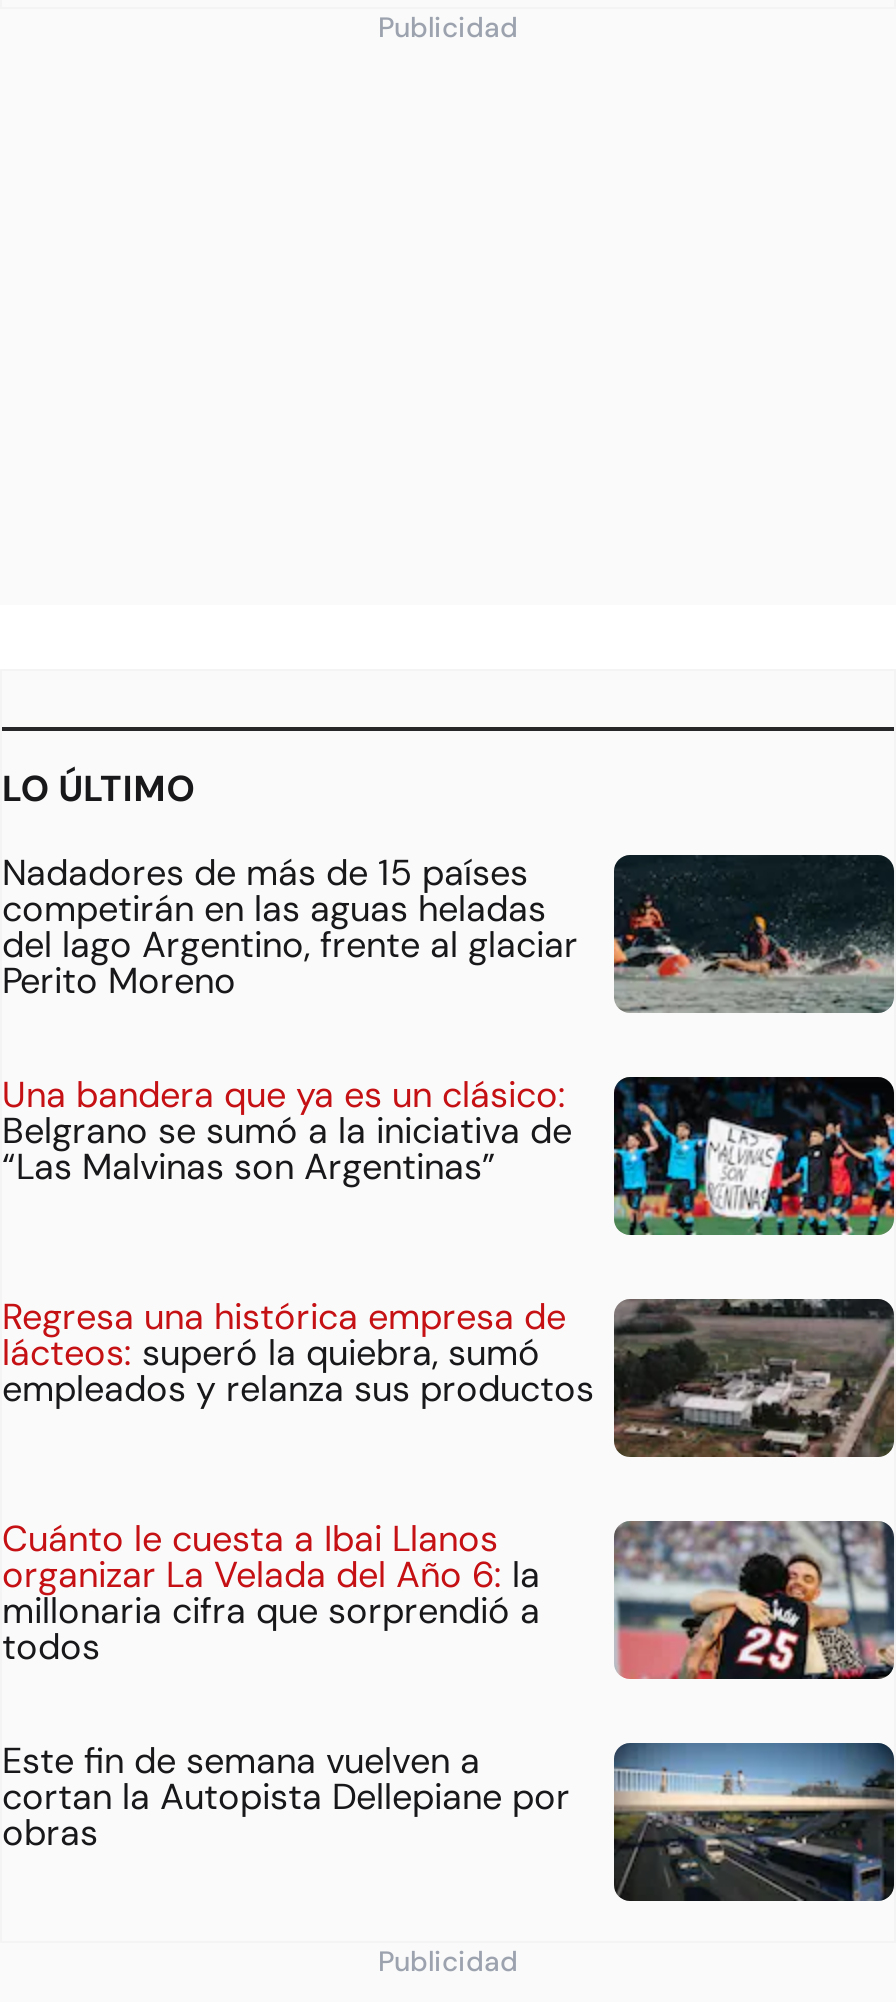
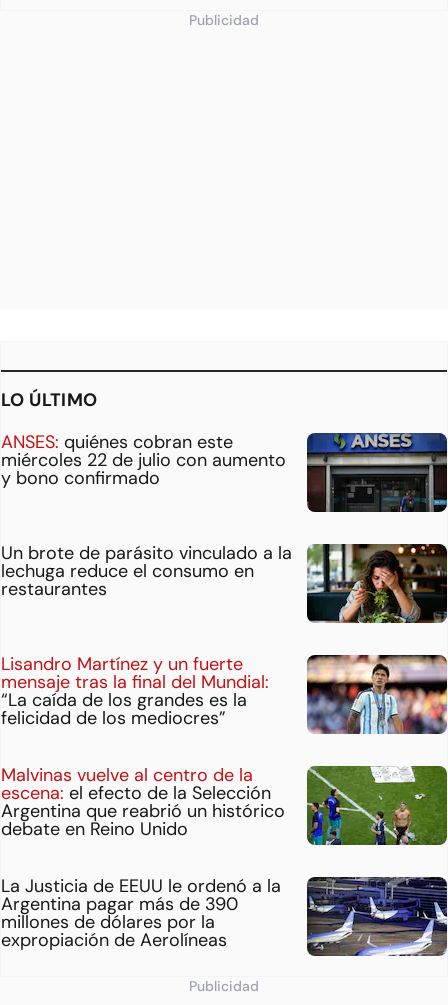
- [image]
- Nadadores de más de 15 países
- competirán en las aguas heladas
- del lago Argentino, frente al glaciar
- Perito Moreno
+ [image]
+ ANSES: quiénes cobran este
+ miércoles 22 de julio con aumento
+ y bono confirmado

- [image]
- Una bandera que ya es un clásico:
- Belgrano se sumó a la iniciativa de
- “Las Malvinas son Argentinas”
+ [image]
+ Un brote de parásito vinculado a la
+ lechuga reduce el consumo en
+ restaurantes

- [image]
- Regresa una histórica empresa de
- lácteos: superó la quiebra, sumó
- empleados y relanza sus productos
+ [image]
+ Lisandro Martínez y un fuerte
+ mensaje tras la final del Mundial:
+ “La caída de los grandes es la
+ felicidad de los mediocres”

- [image]
- Cuánto le cuesta a Ibai Llanos
- organizar La Velada del Año 6: la
- millonaria cifra que sorprendió a
- todos
+ [image]
+ Malvinas vuelve al centro de la
+ escena: el efecto de la Selección
+ Argentina que reabrió un histórico
+ debate en Reino Unido

- [image]
- Este fin de semana vuelven a
- cortan la Autopista Dellepiane por
- obras
+ [image]
+ La Justicia de EEUU le ordenó a la
+ Argentina pagar más de 390
+ millones de dólares por la
+ expropiación de Aerolíneas
